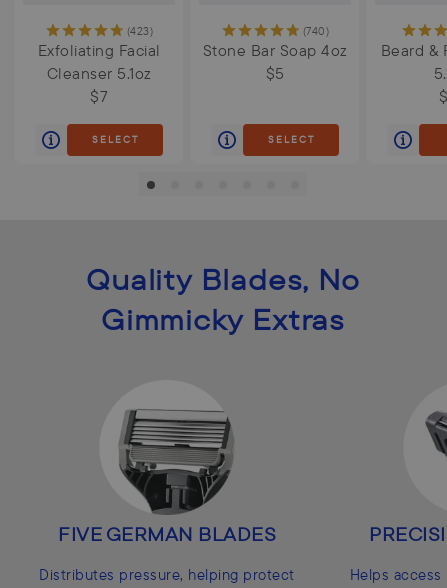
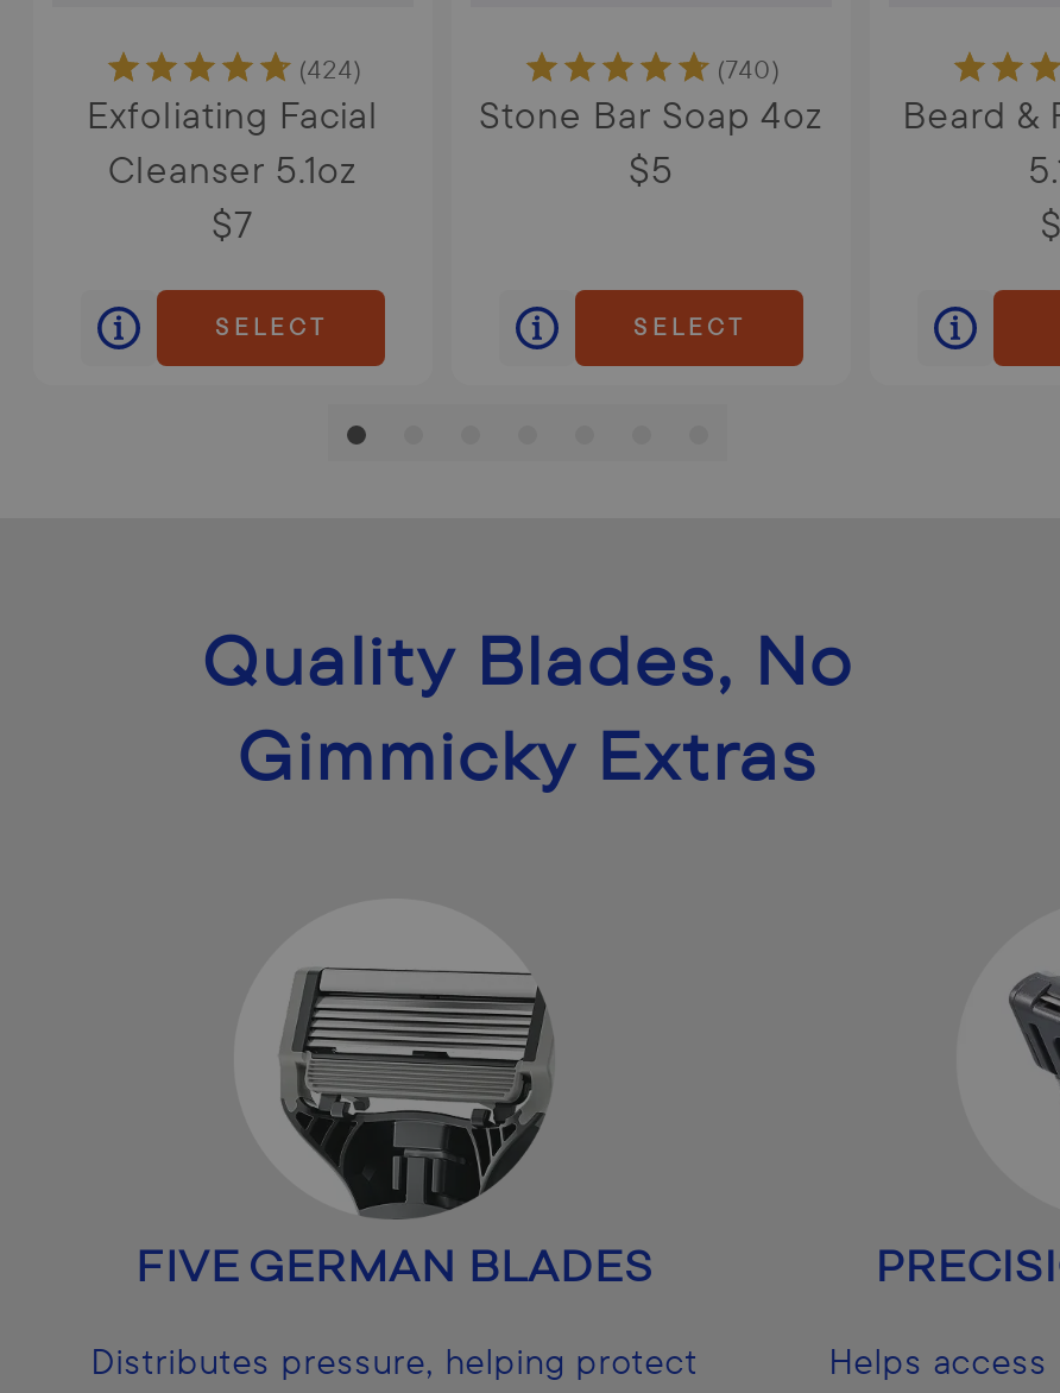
- (423)
+ (424)
